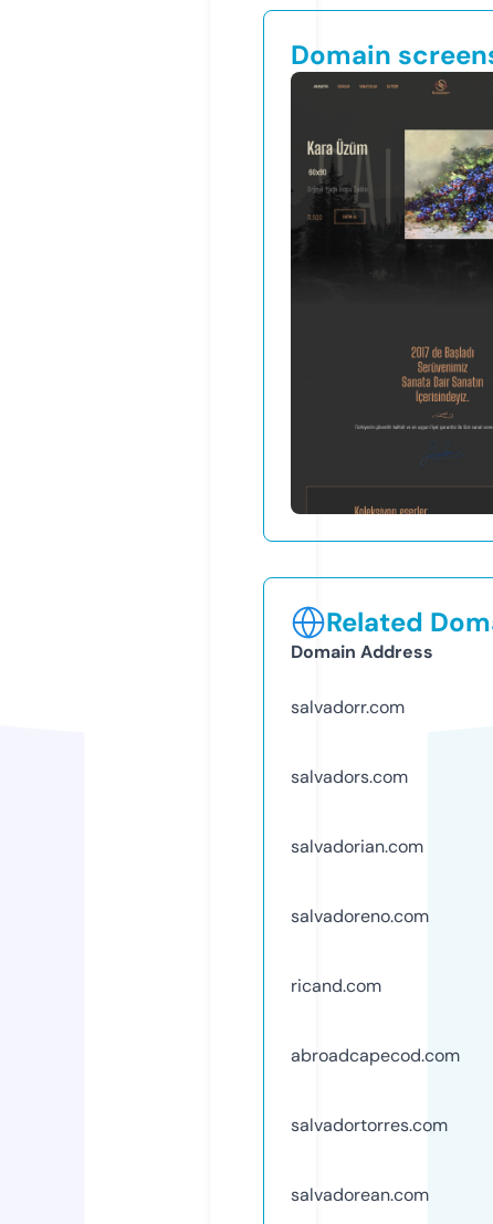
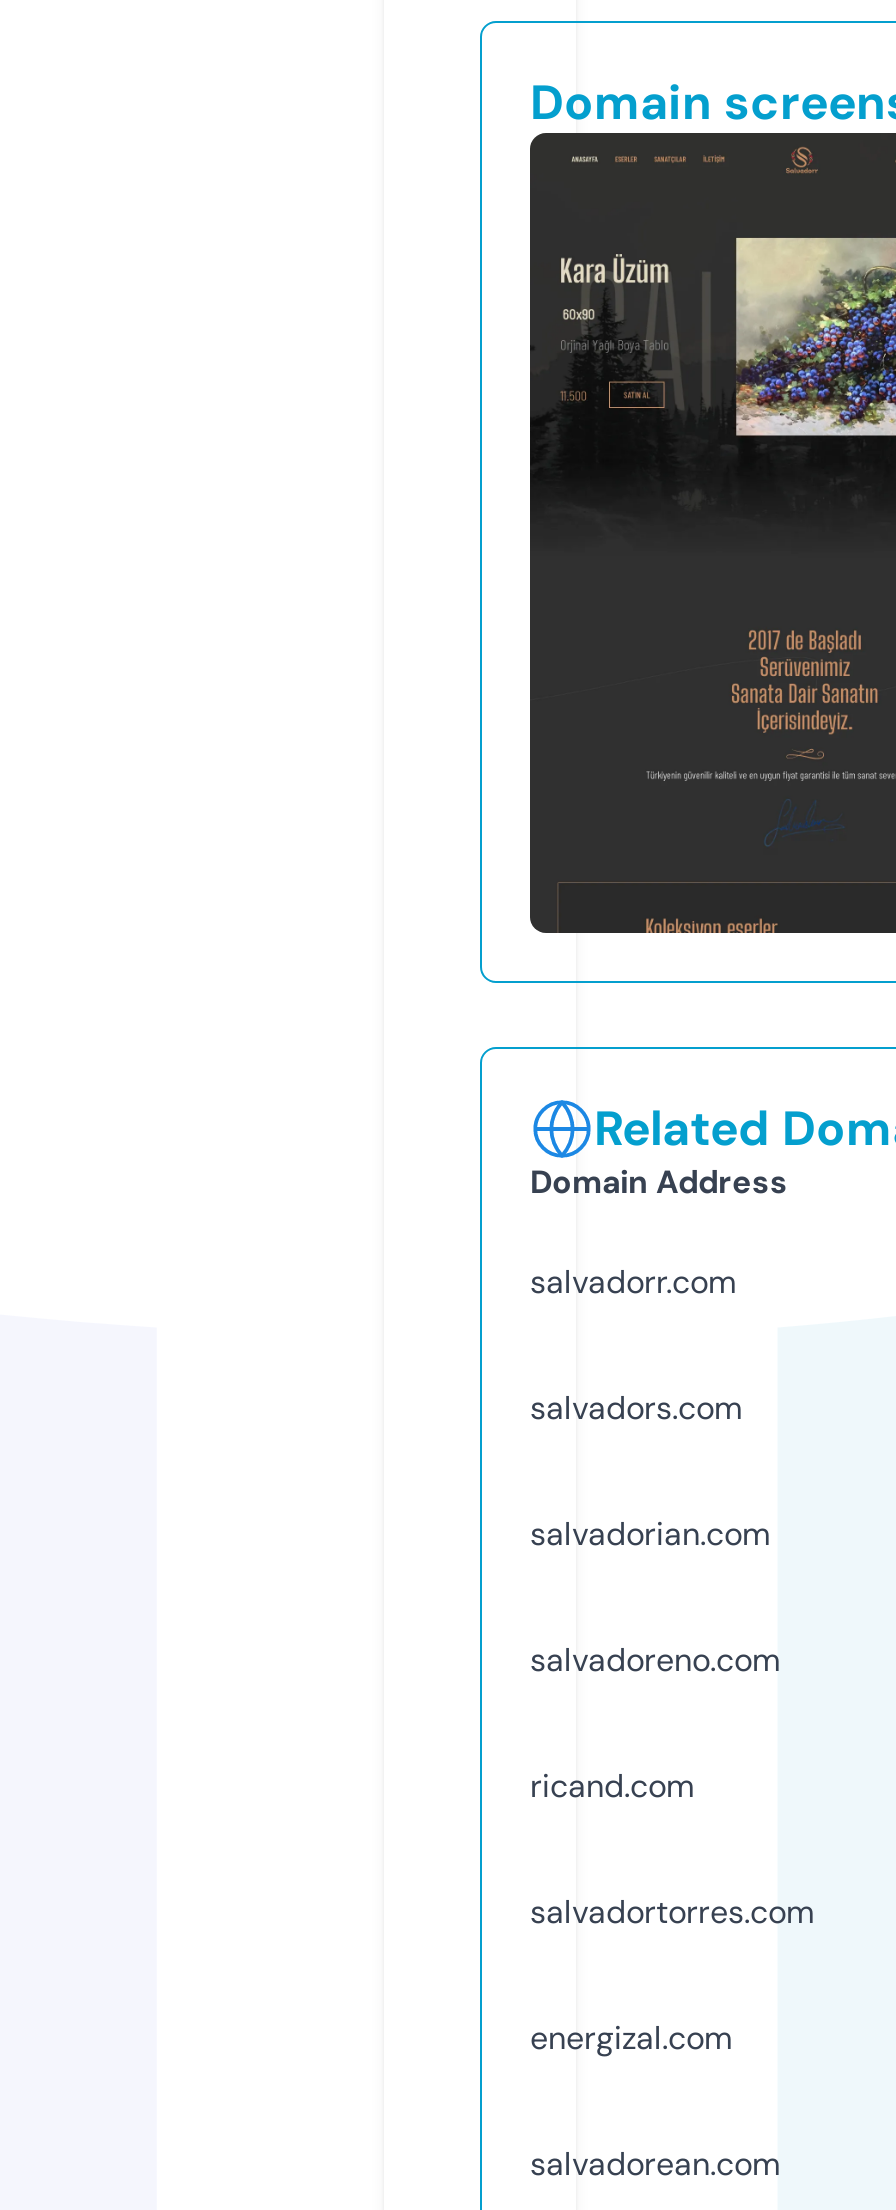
- abroadcapecod.com

moved up: salvadortorres.com

+ energizal.com
